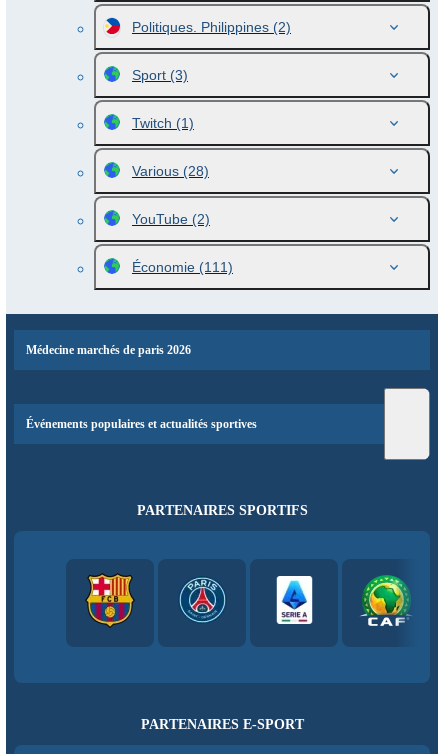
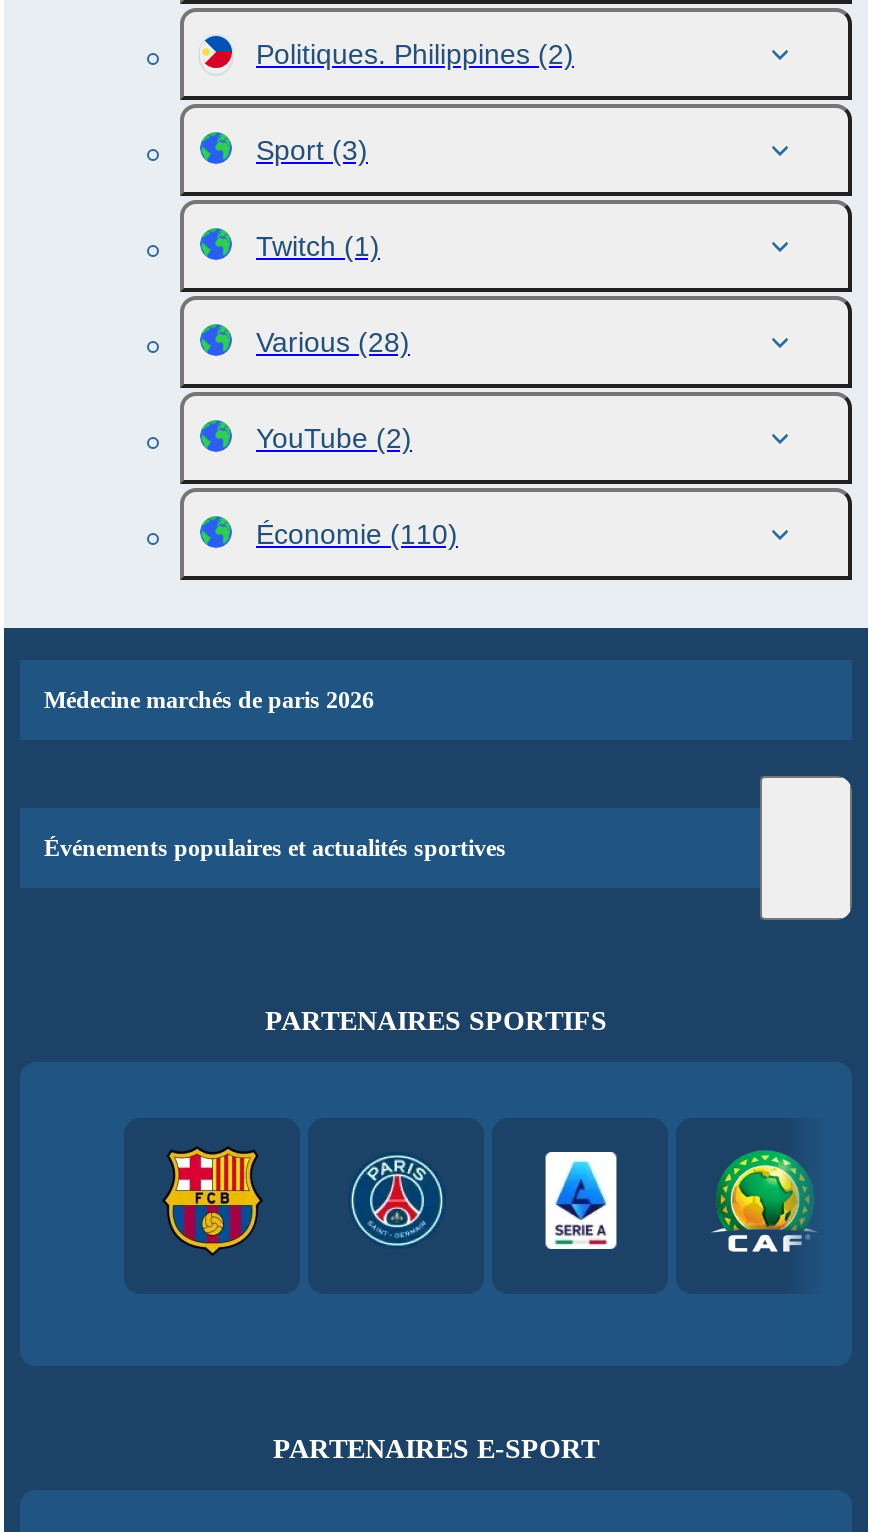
- Économie (111)
+ Économie (110)
